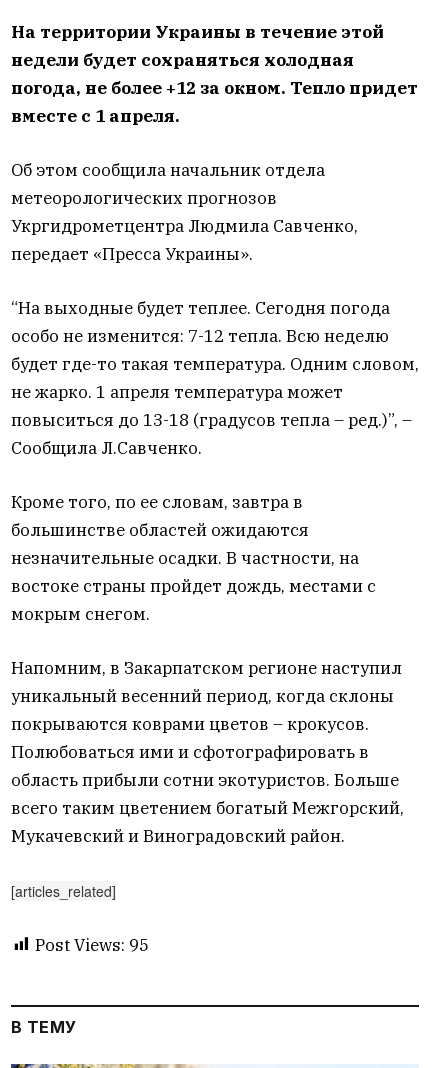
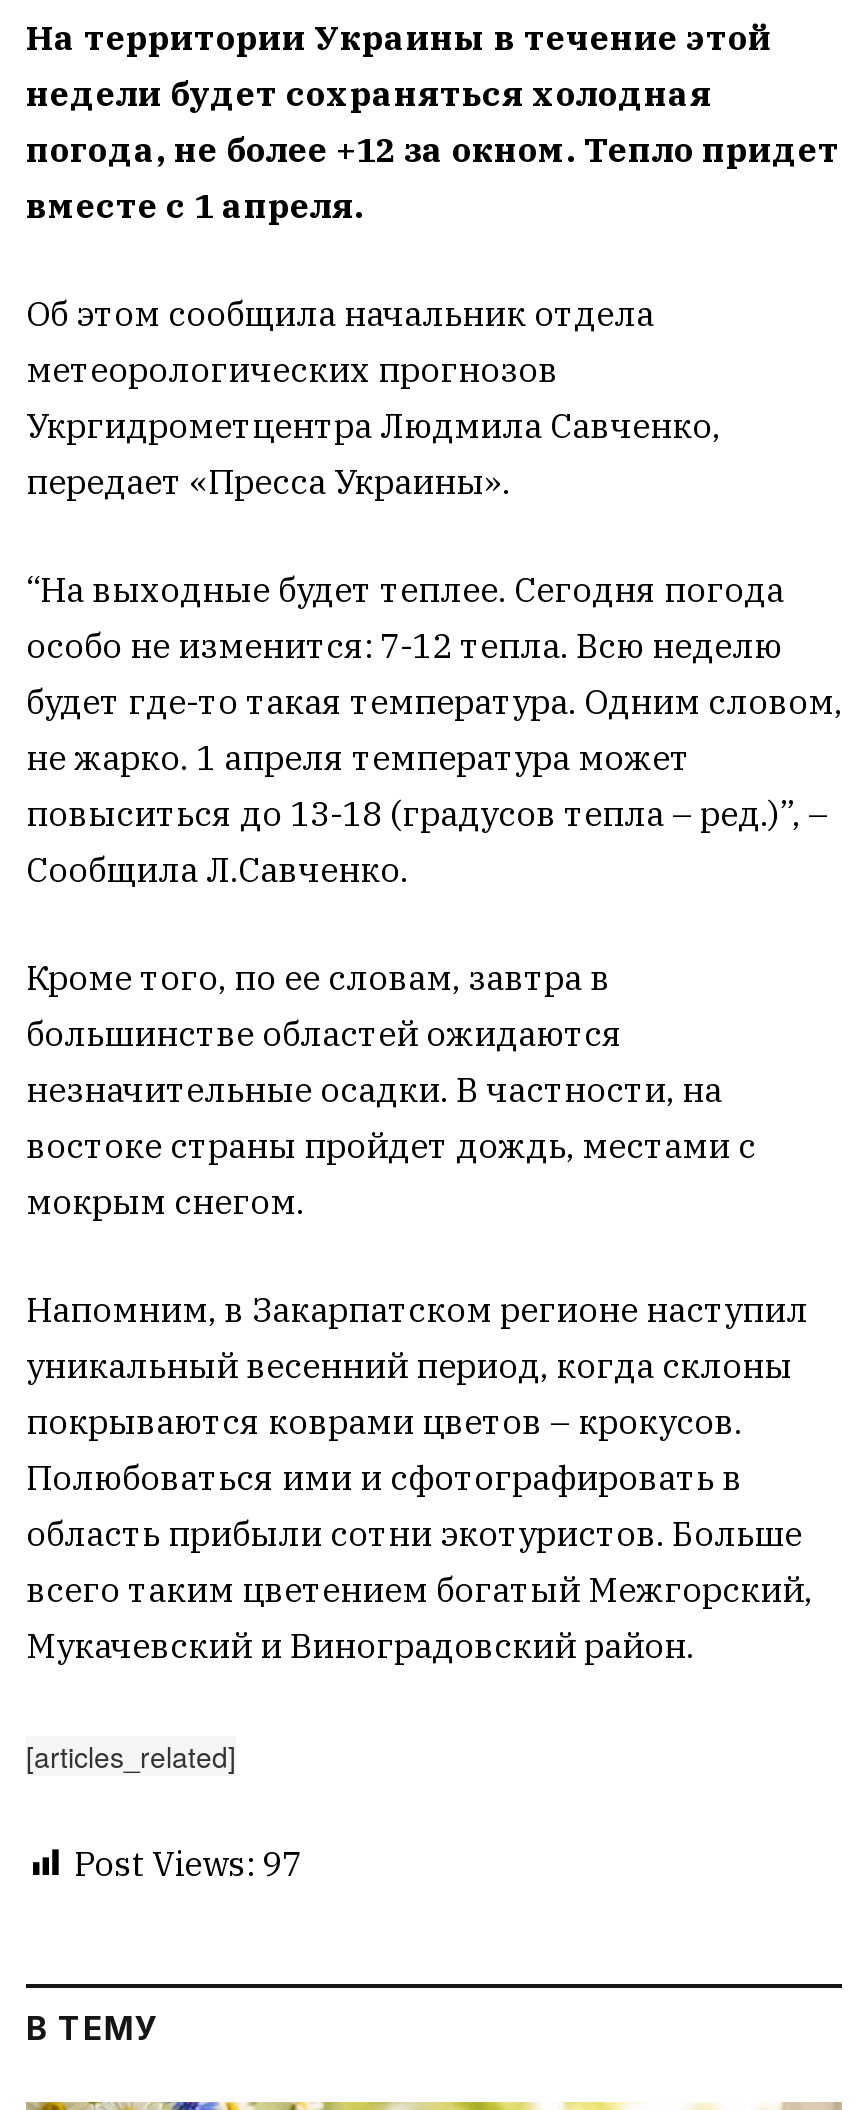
- Post Views: 95
+ Post Views: 97
